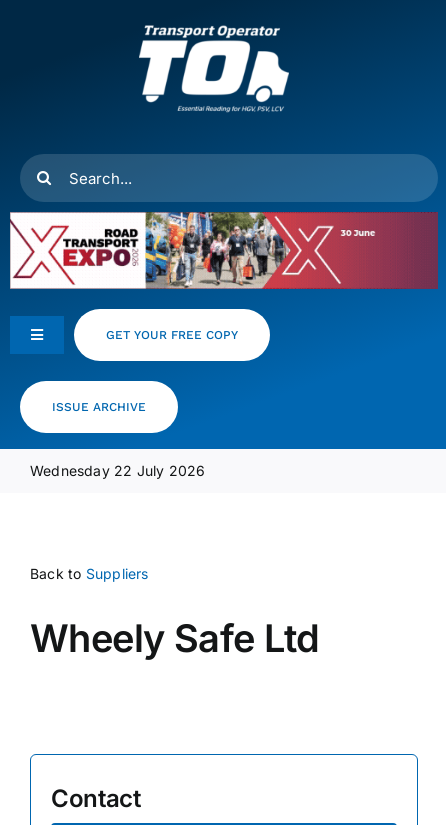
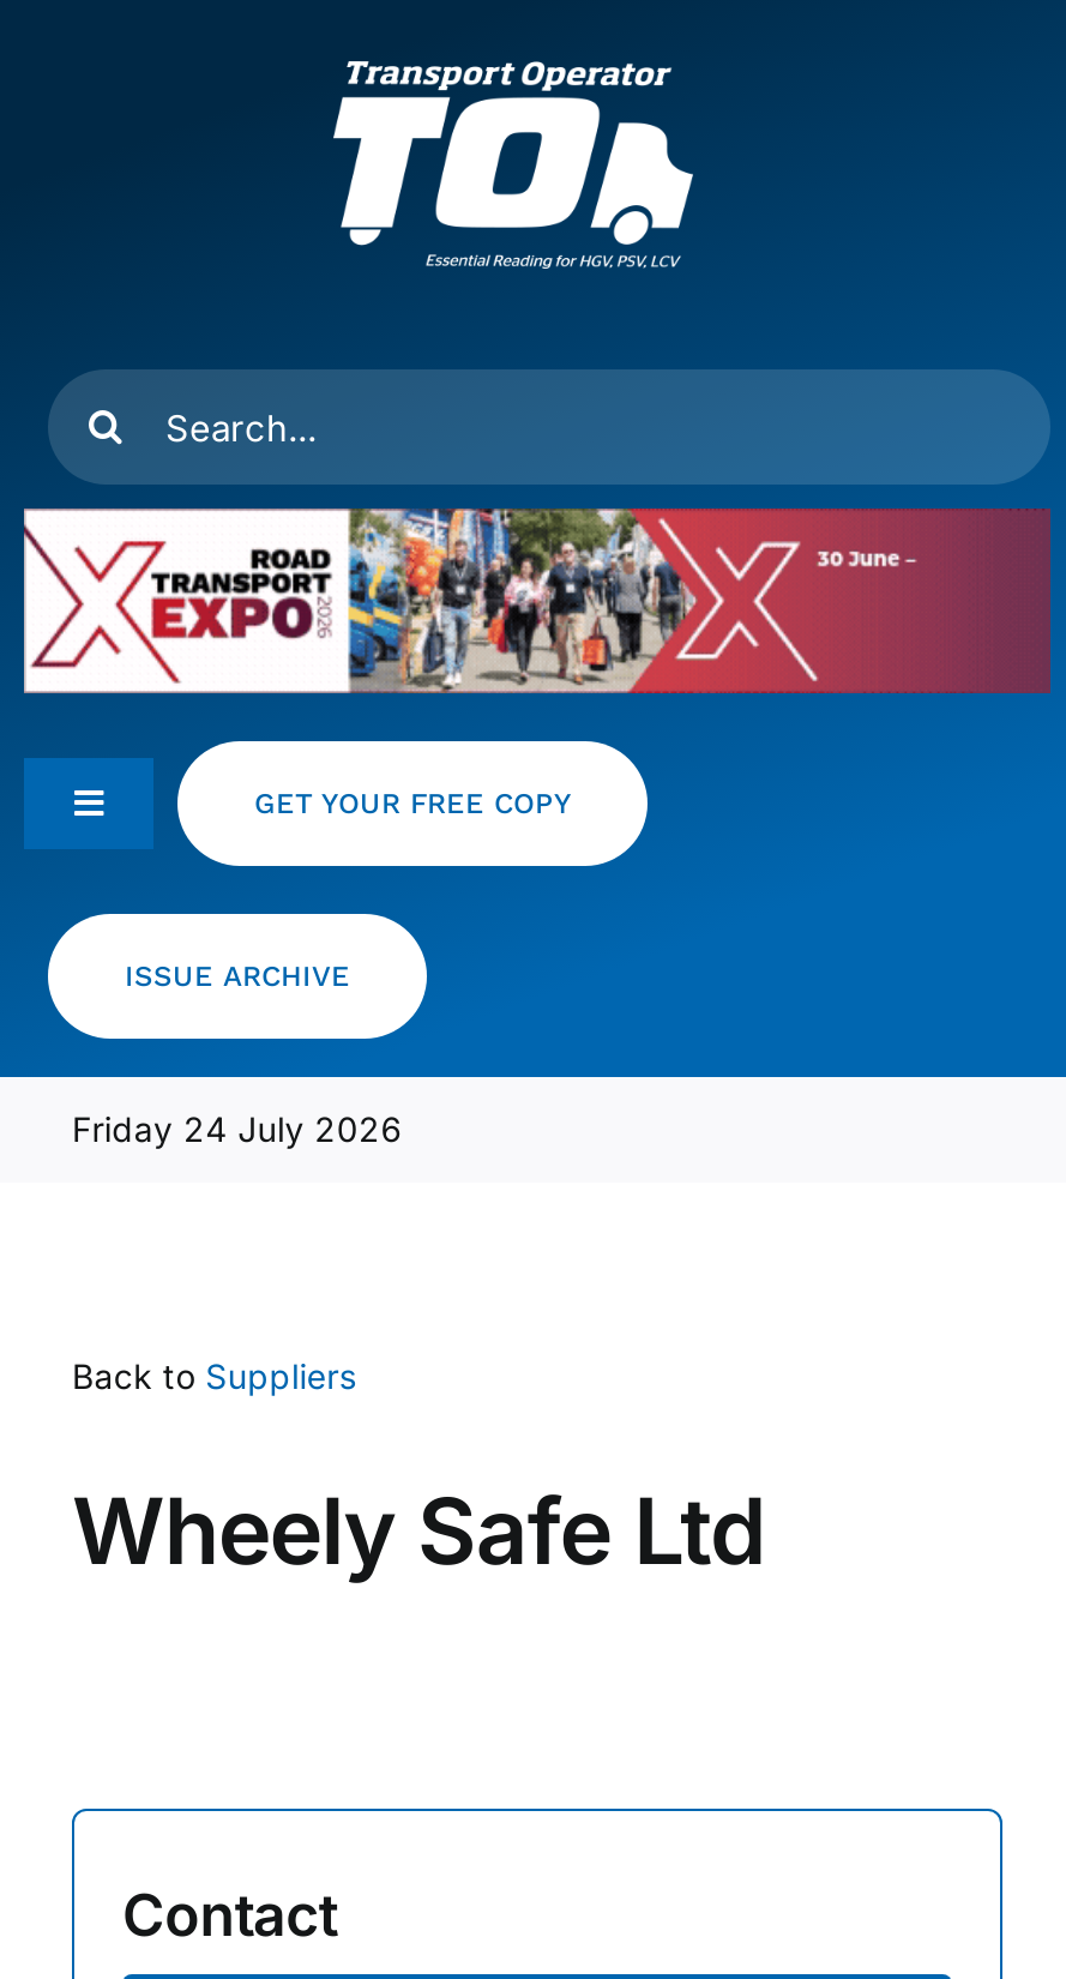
- Wednesday 22 July 2026
+ Friday 24 July 2026
